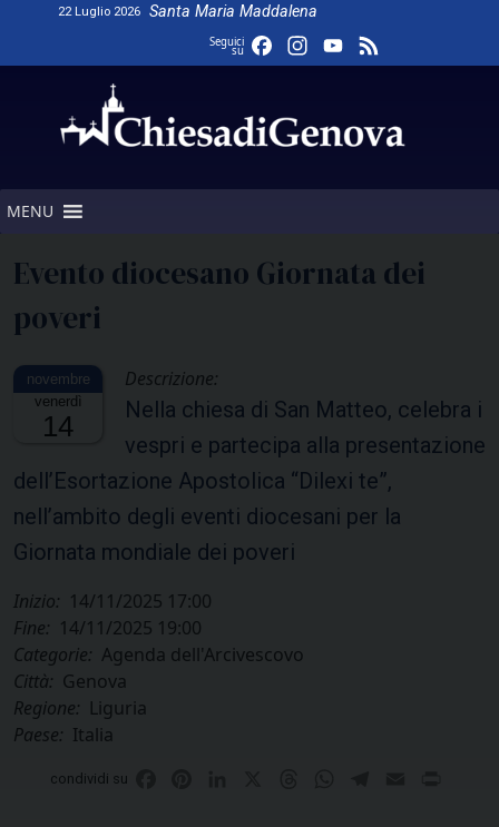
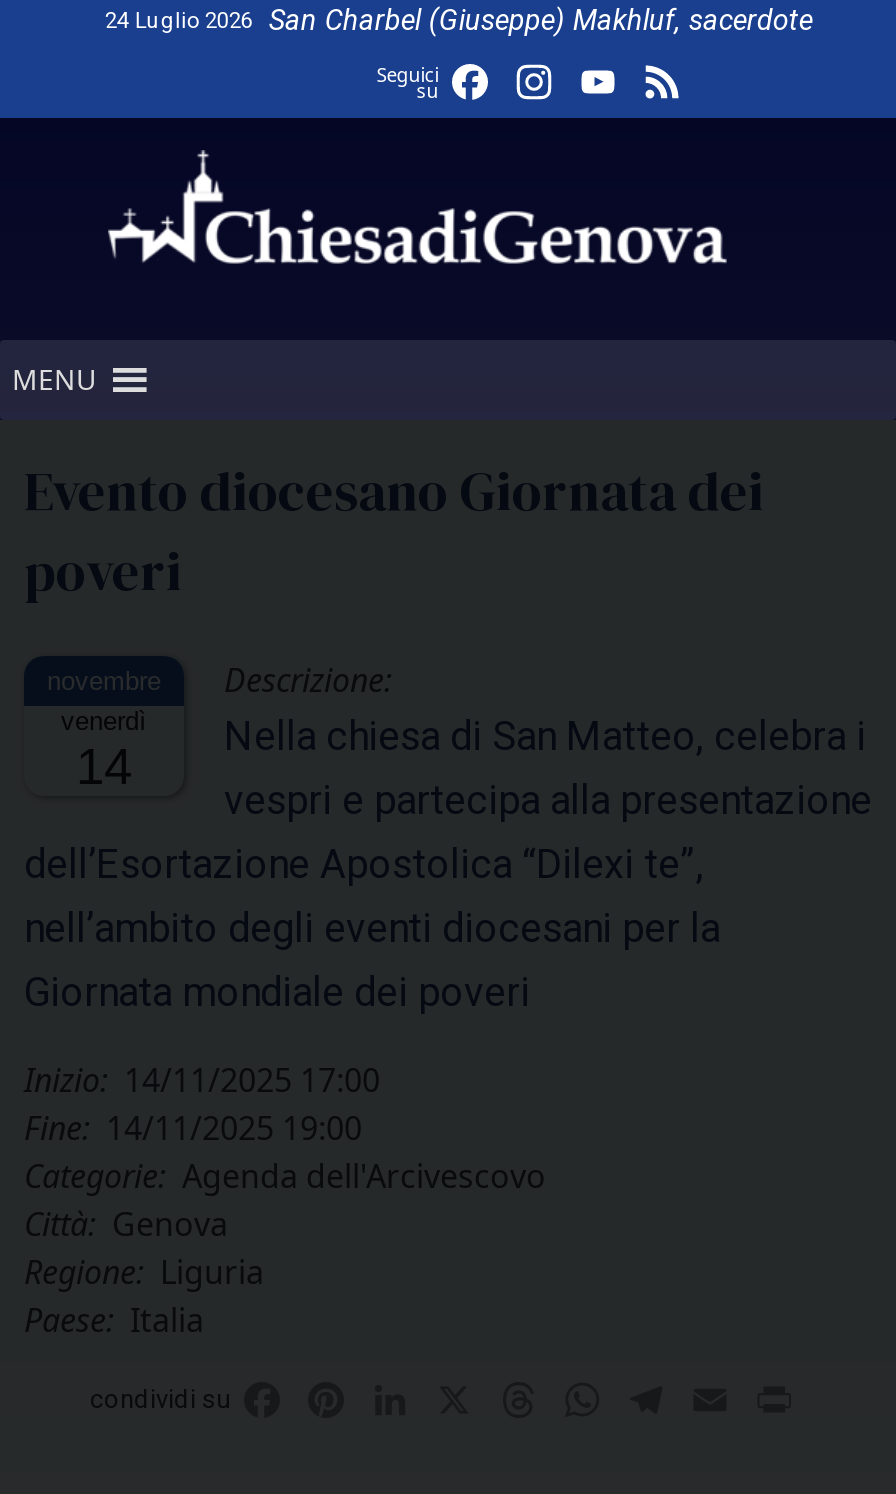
- 22 Luglio 2026
- Santa Maria Maddalena
+ 24 Luglio 2026
+ San Charbel (Giuseppe) Makhluf, sacerdote
